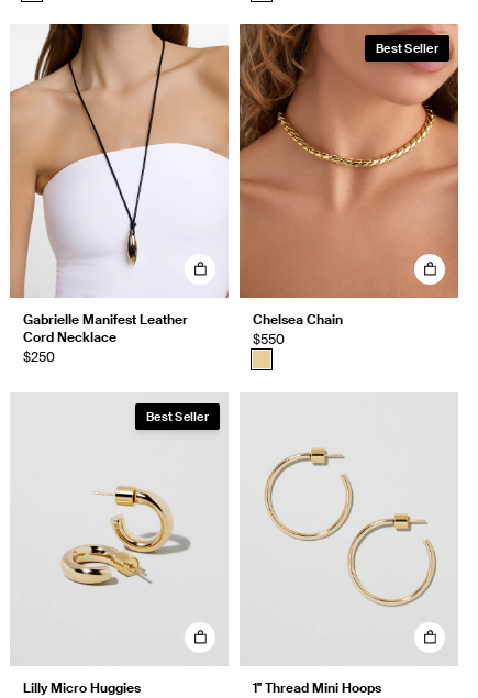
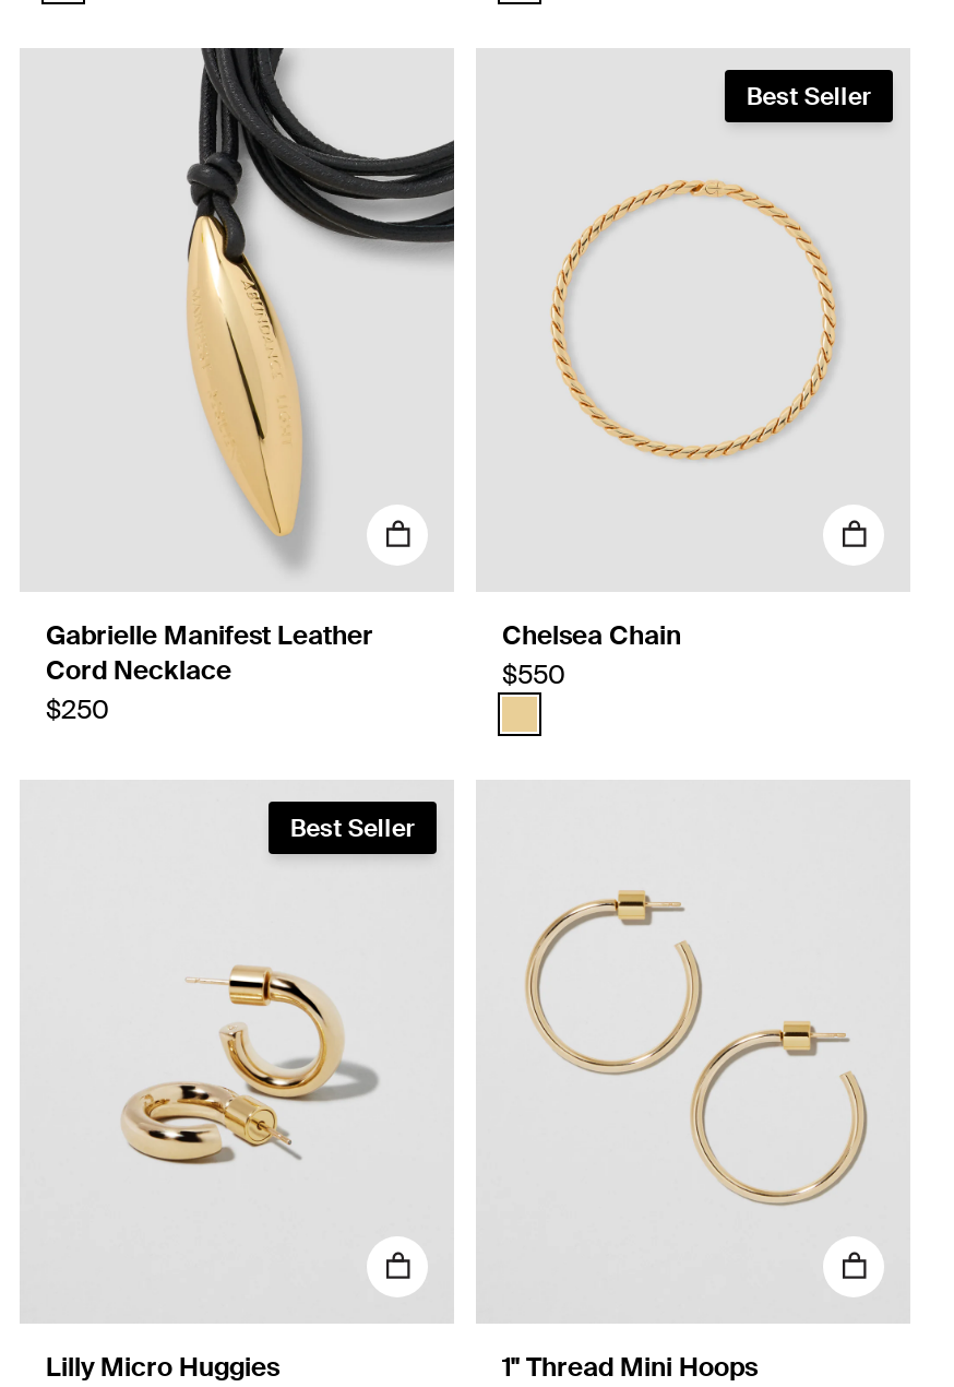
- [image]
+ [image]

- [image]
+ [image]
